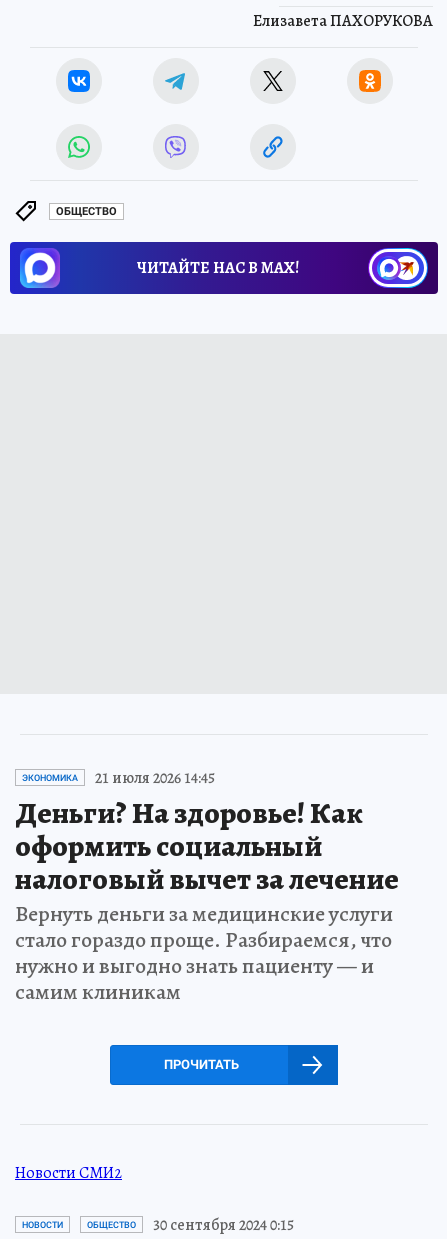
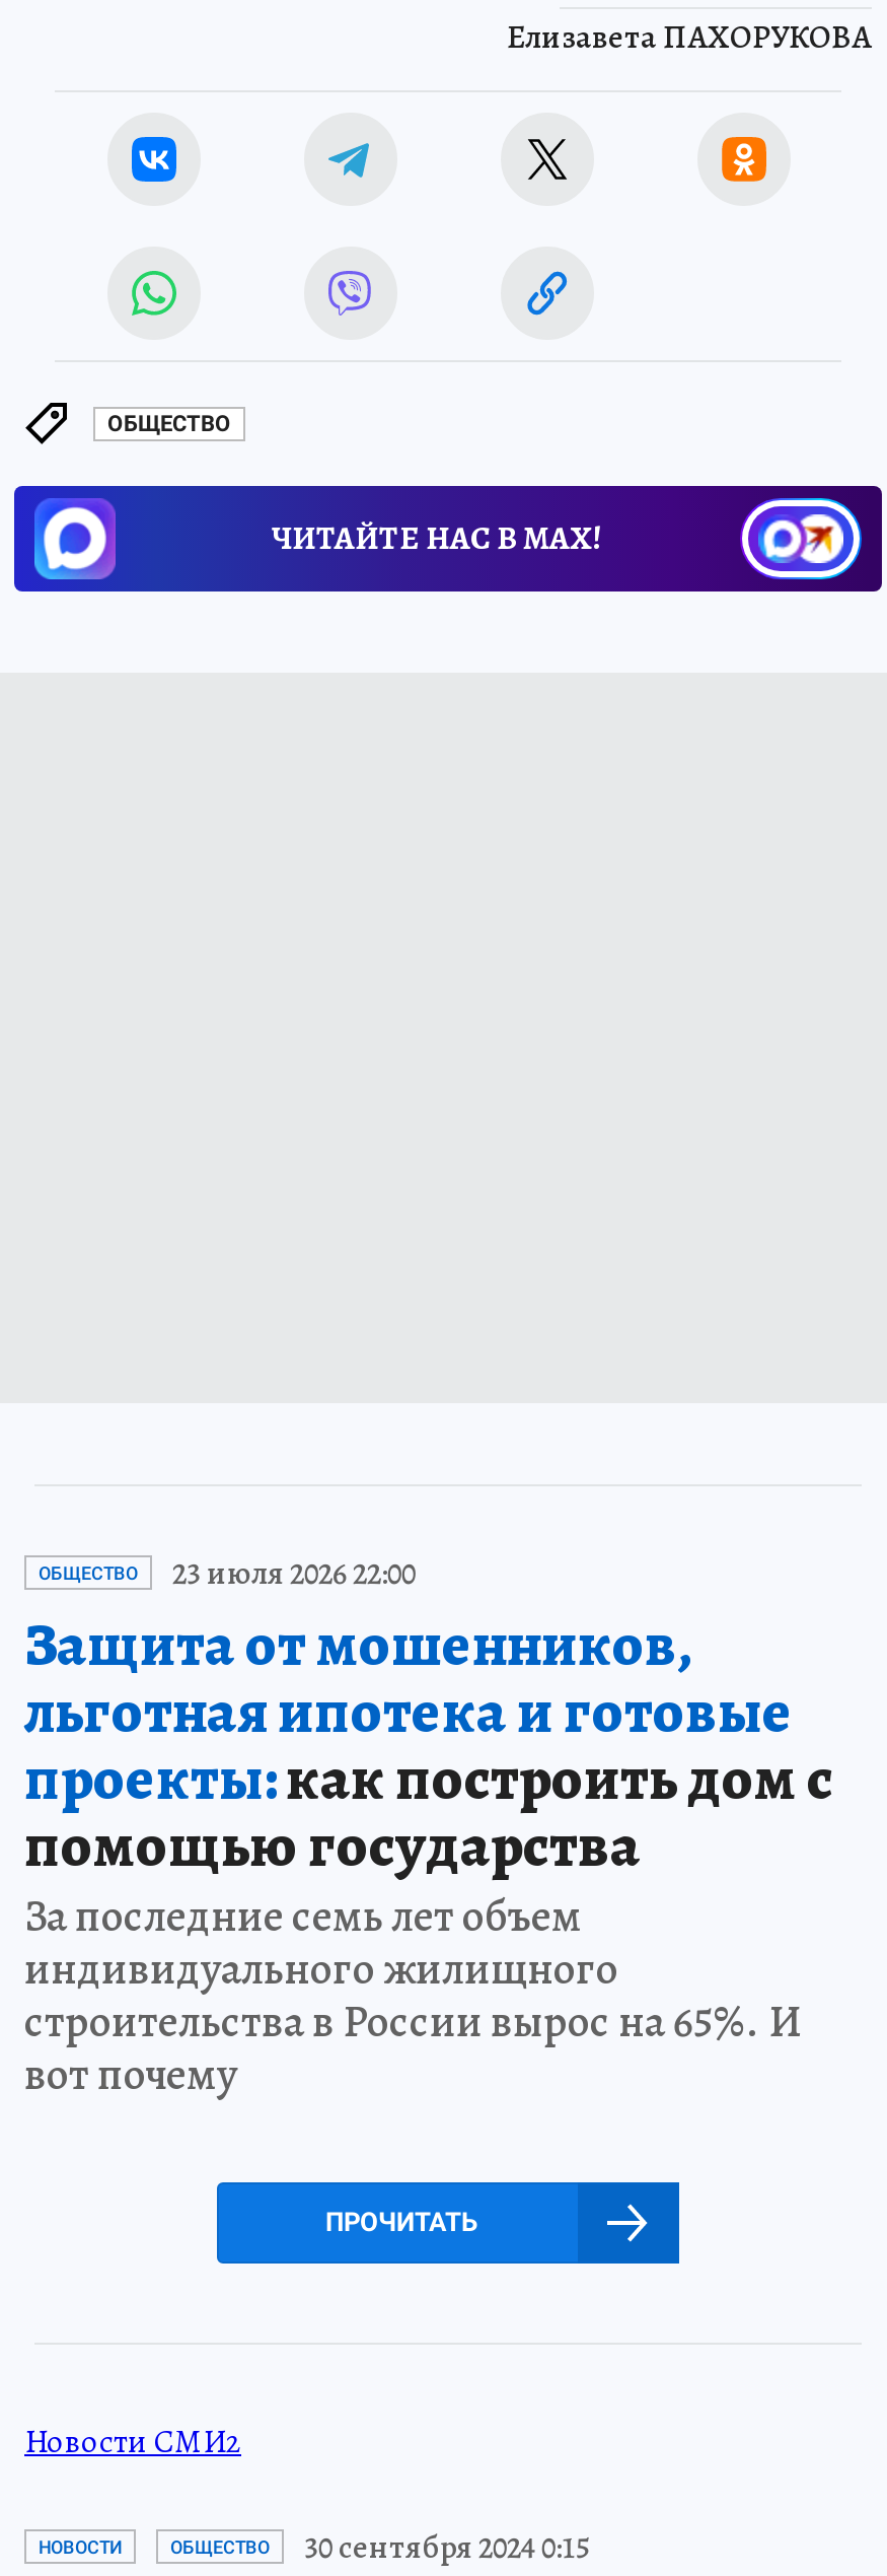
- ЭКОНОМИКА
- 21 июля 2026 14:45
- Деньги? На здоровье! Как
- оформить социальный
- налоговый вычет за лечение
- Вернуть деньги за медицинские услуги
- стало гораздо проще. Разбираемся, что
- нужно и выгодно знать пациенту — и
- самим клиникам
+ ОБЩЕСТВО
+ 23 июля 2026 22:00
+ Защита от мошенников,
+ льготная ипотека и готовые
+ проекты:как построить дом с
+ помощью государства
+ За последние семь лет объем
+ индивидуального жилищного
+ строительства в России вырос на 65%. И
+ вот почему
